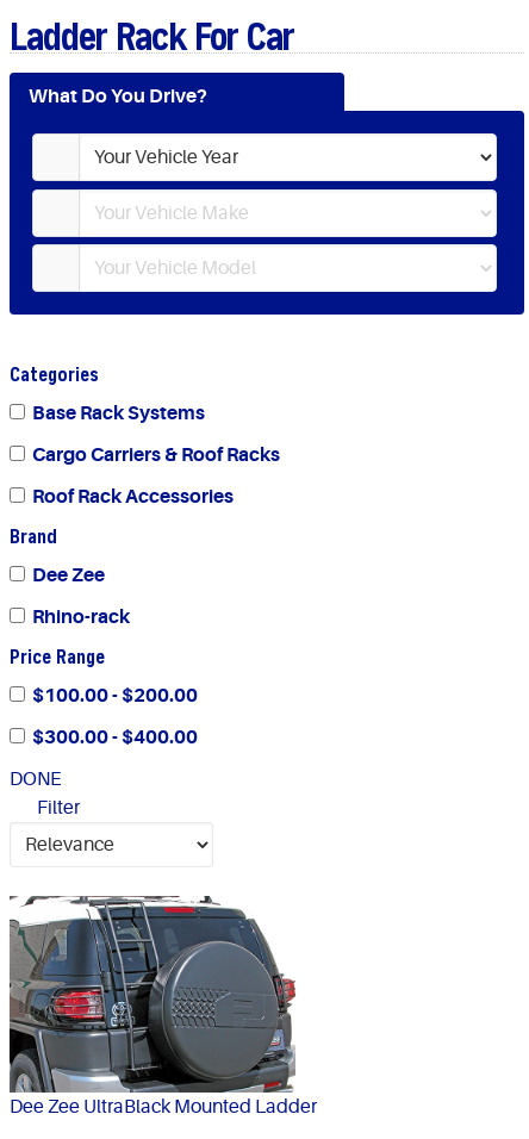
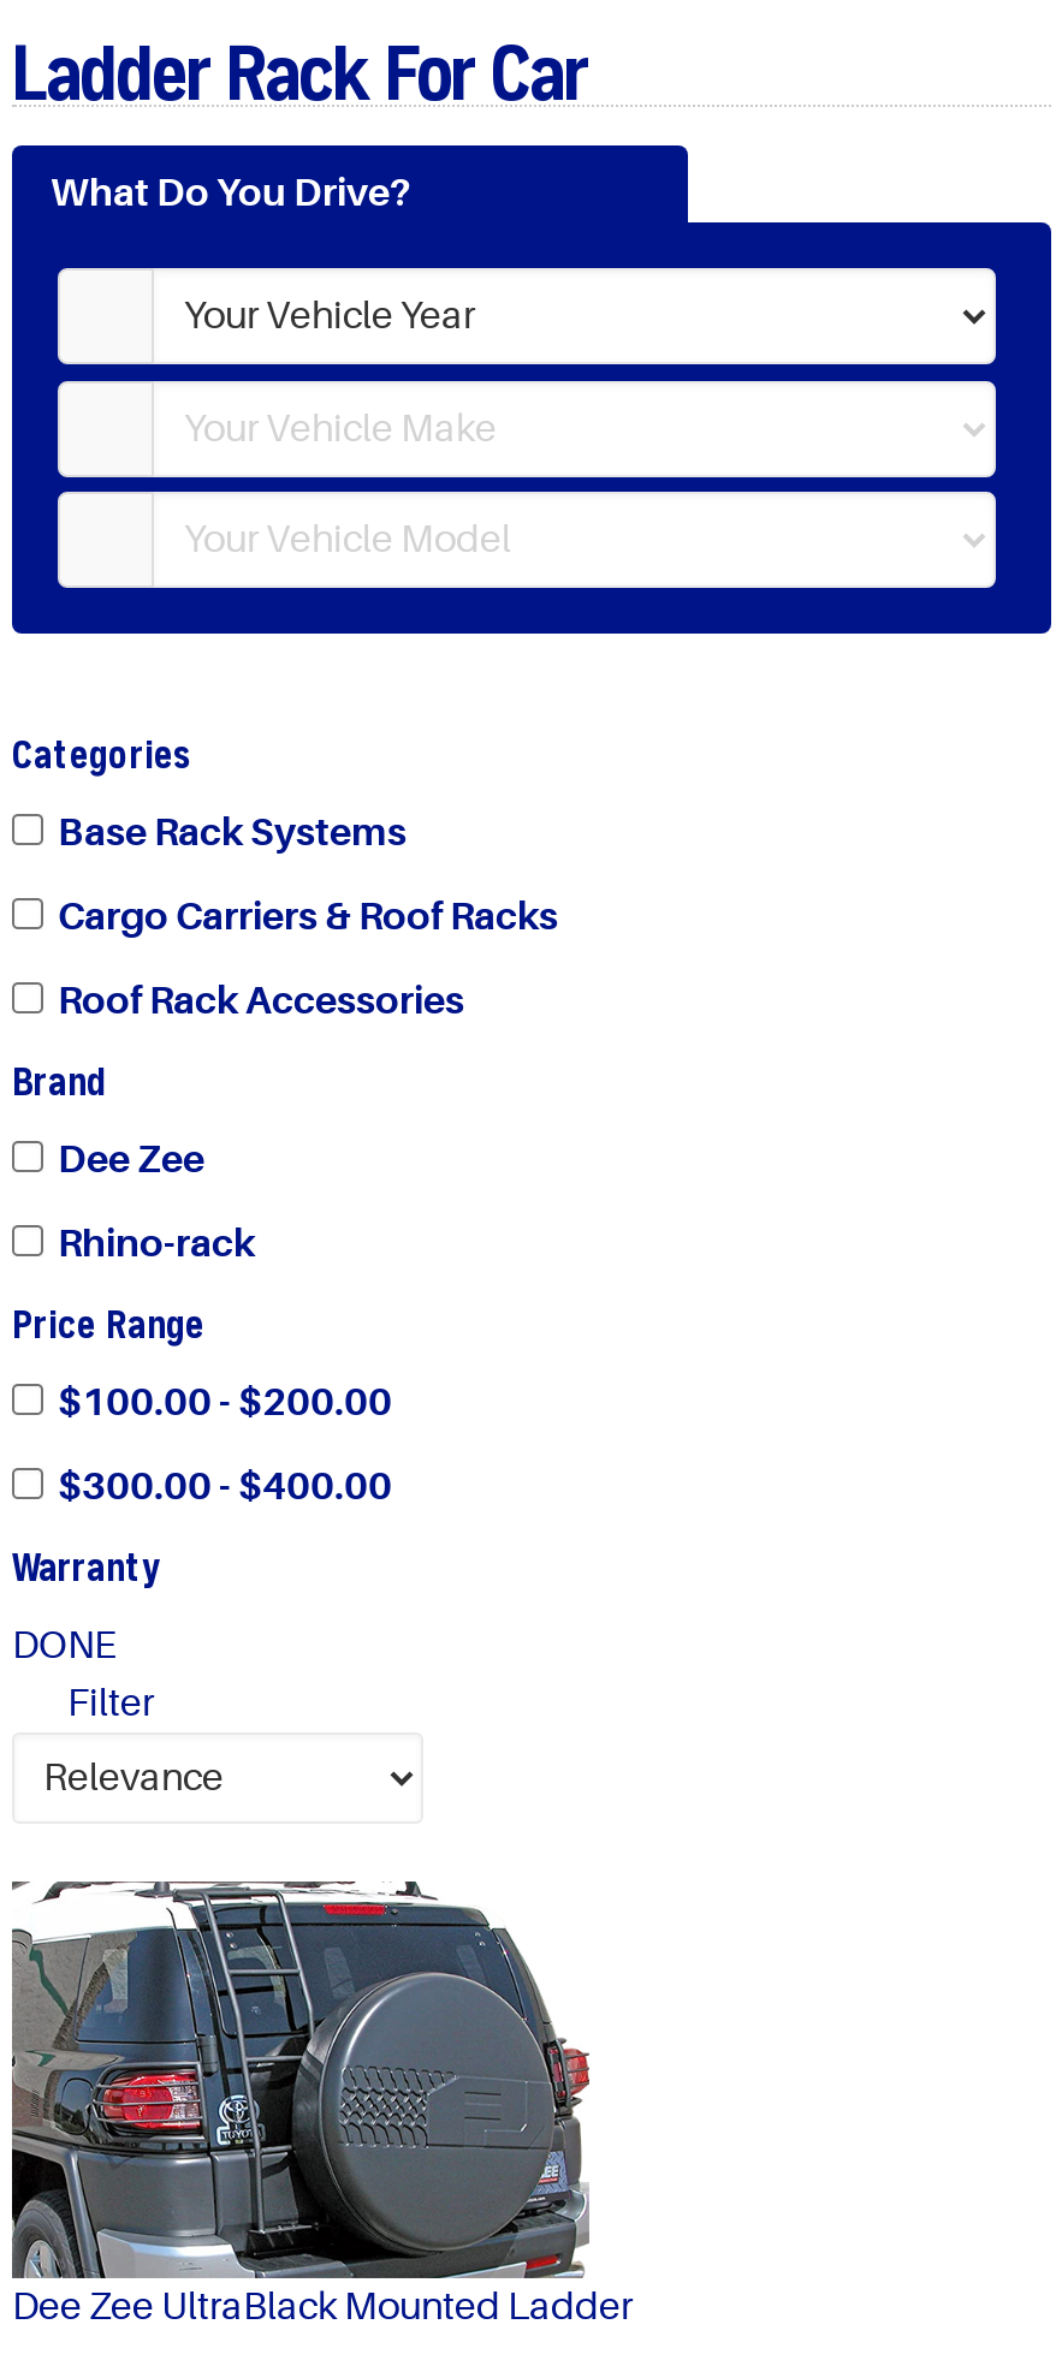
+ Warranty
